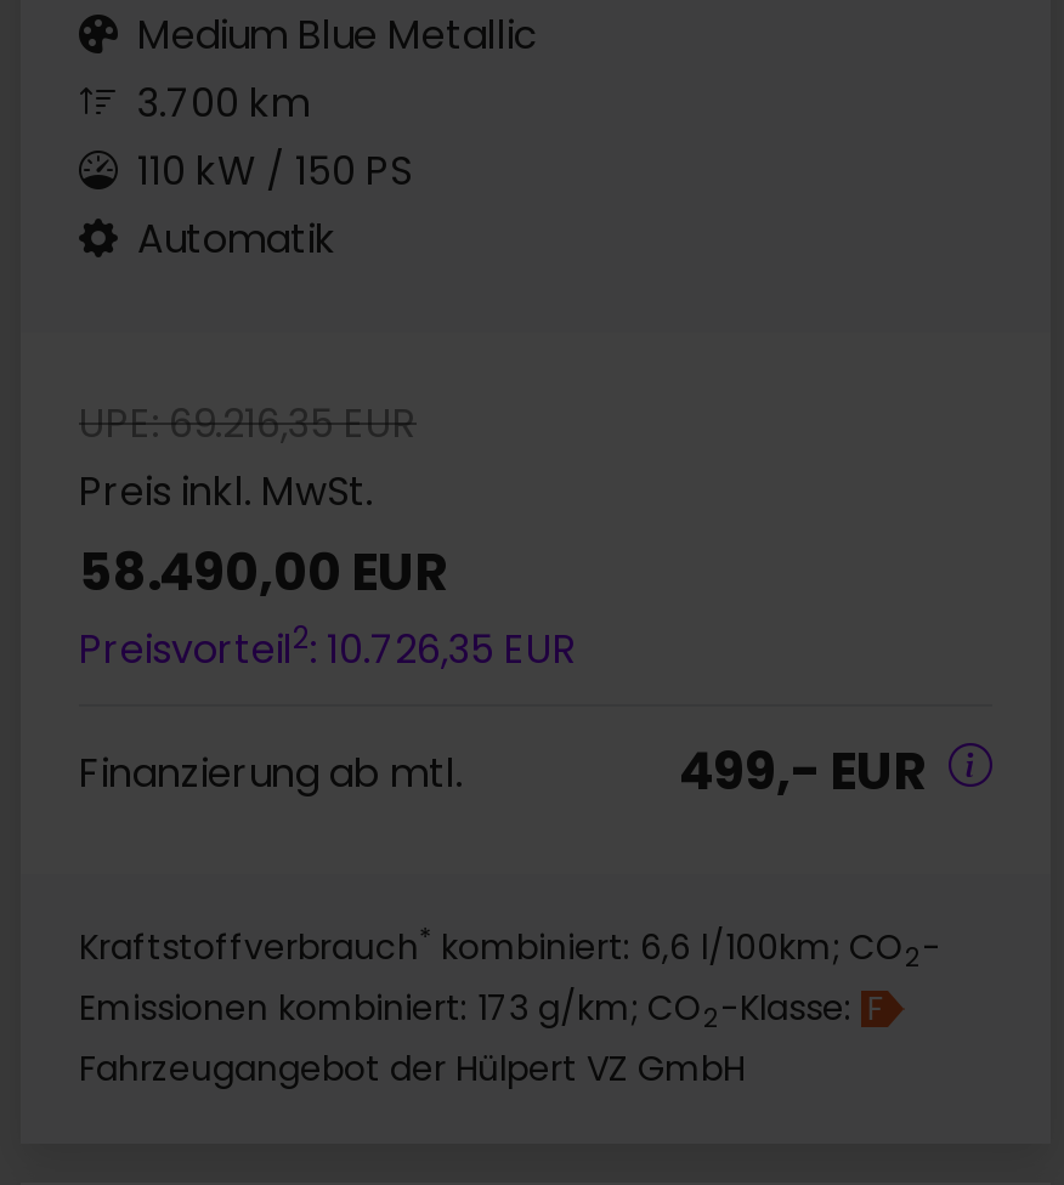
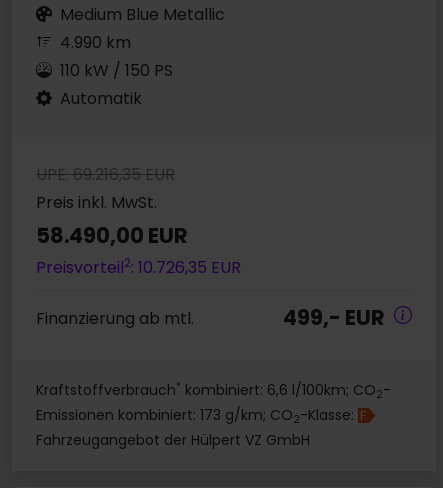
- 3.700 km
+ 4.990 km
